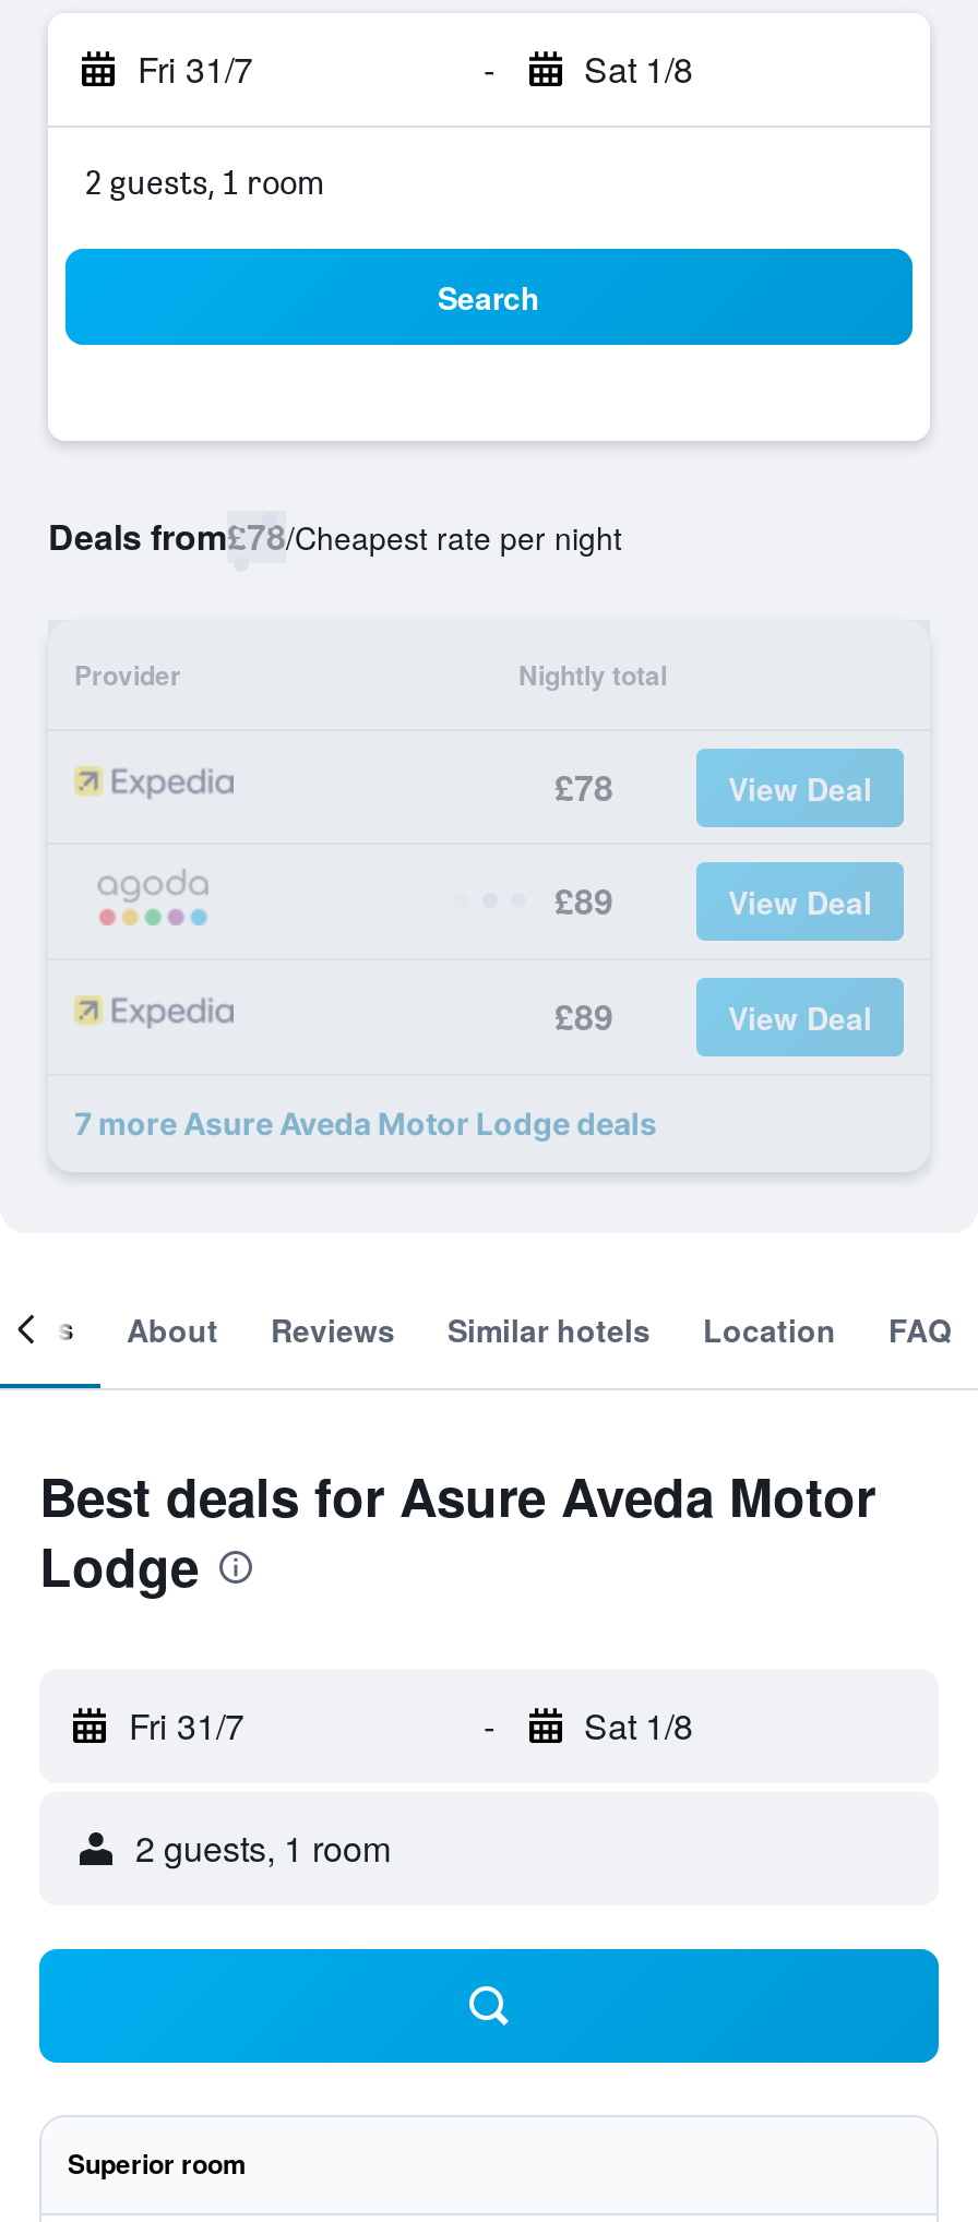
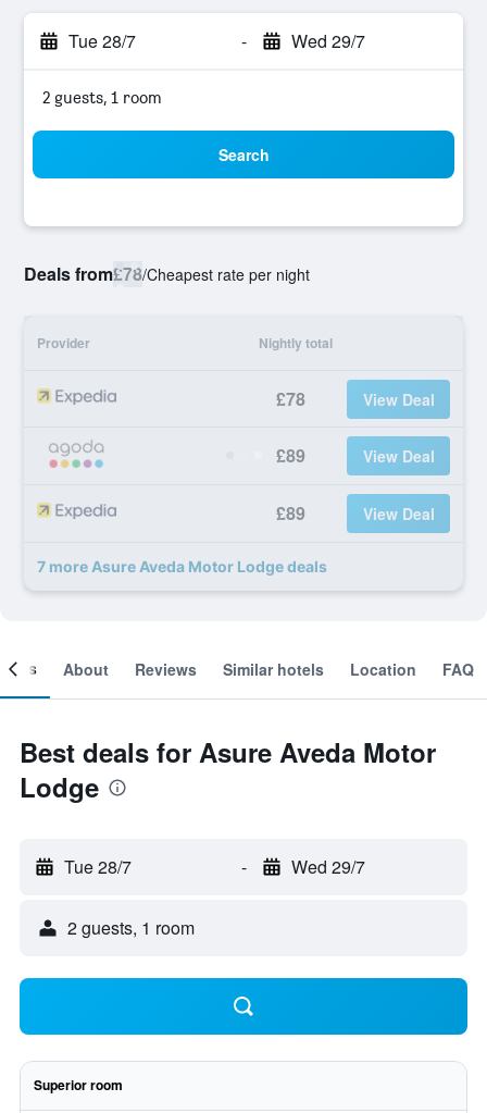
- Fri 31/7
+ Tue 28/7

- Sat 1/8
+ Wed 29/7

- Fri 31/7
+ Tue 28/7

- Sat 1/8
+ Wed 29/7
